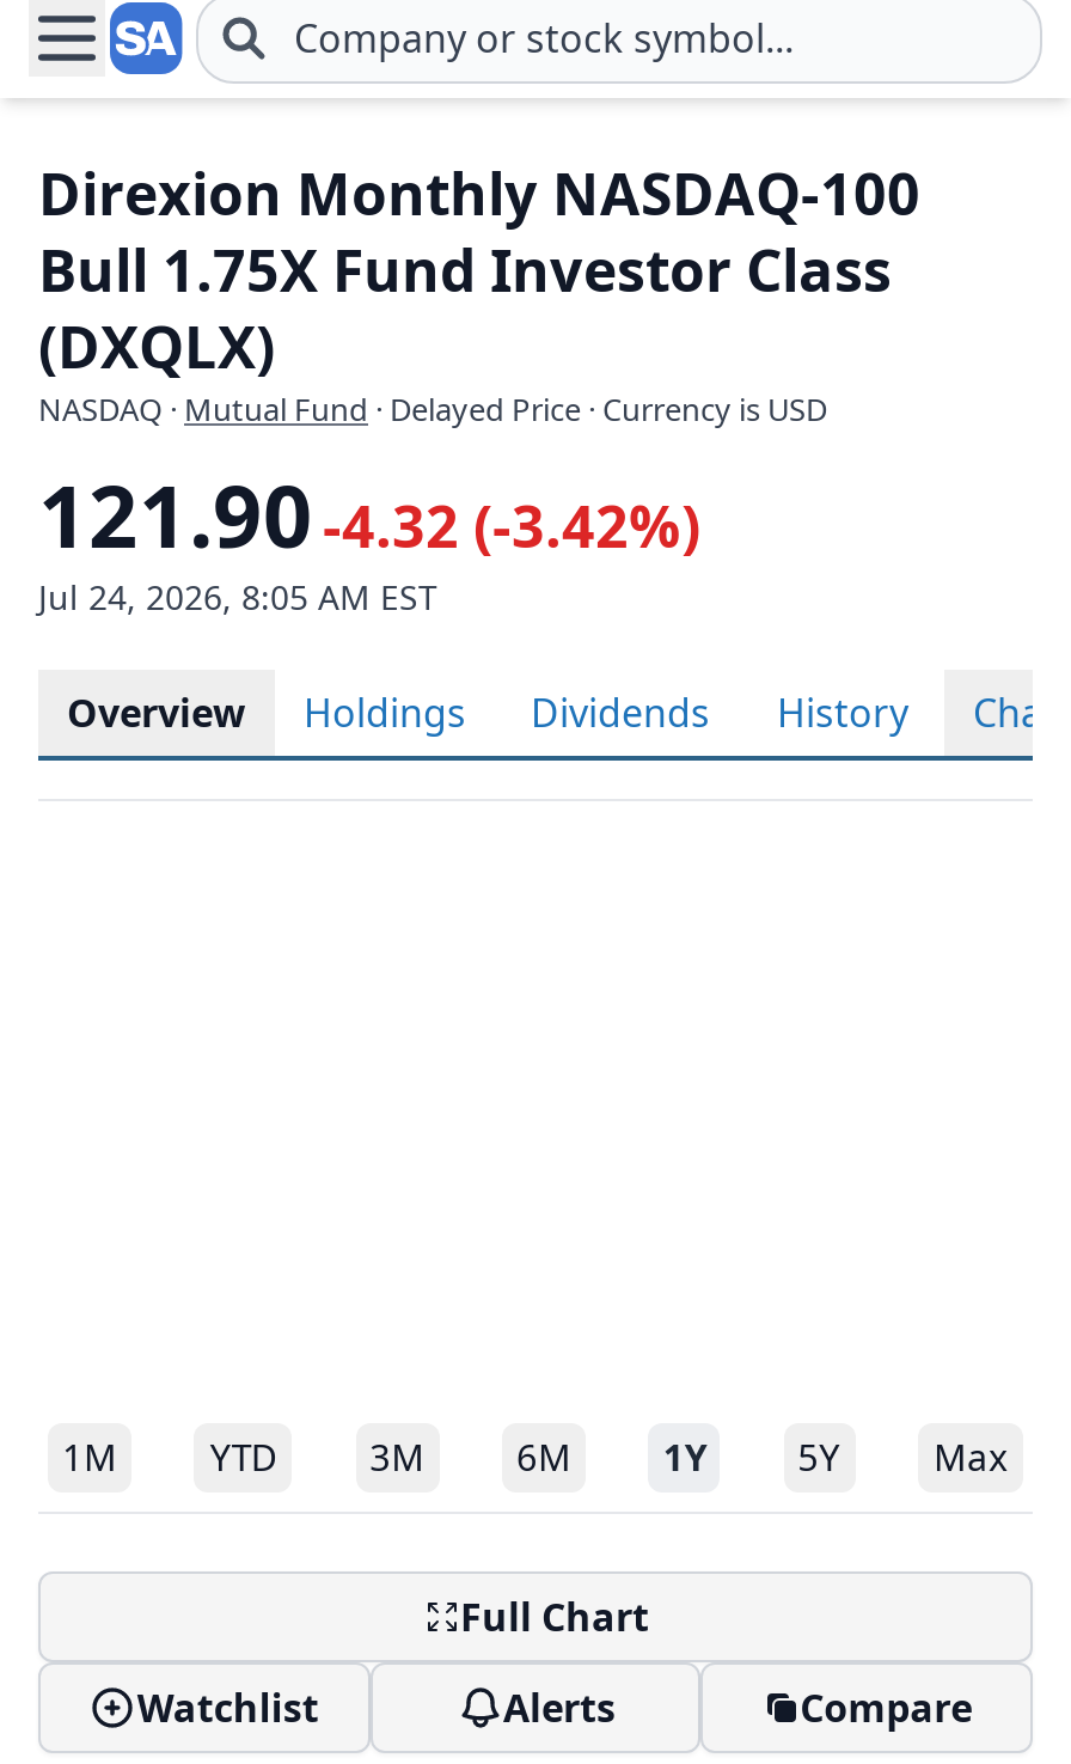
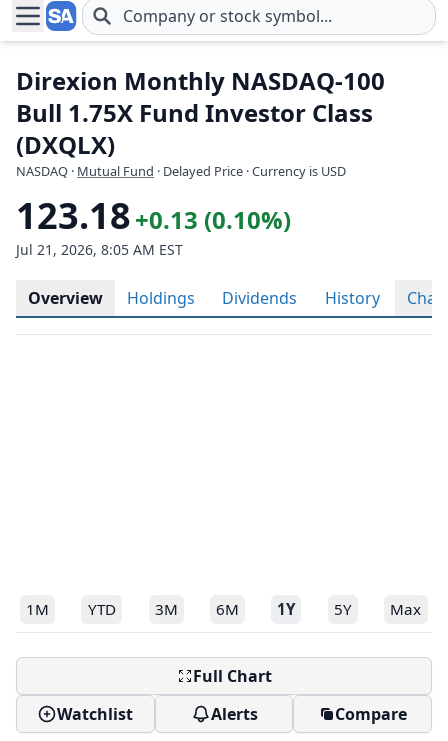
- 121.90 -4.32 (-3.42%)
+ 123.18 +0.13 (0.10%)

- Jul 24, 2026, 8:05 AM EST
+ Jul 21, 2026, 8:05 AM EST
